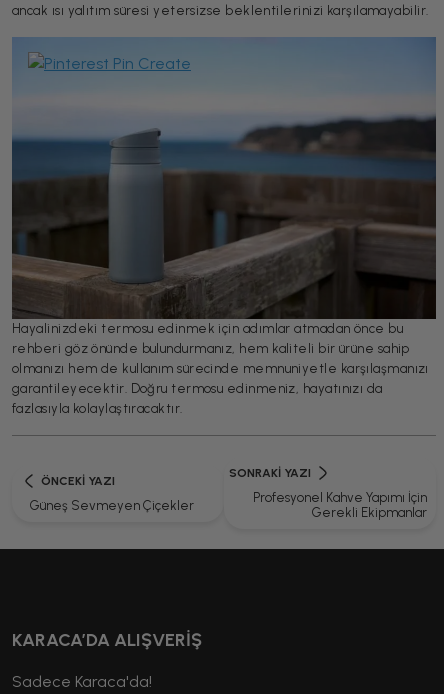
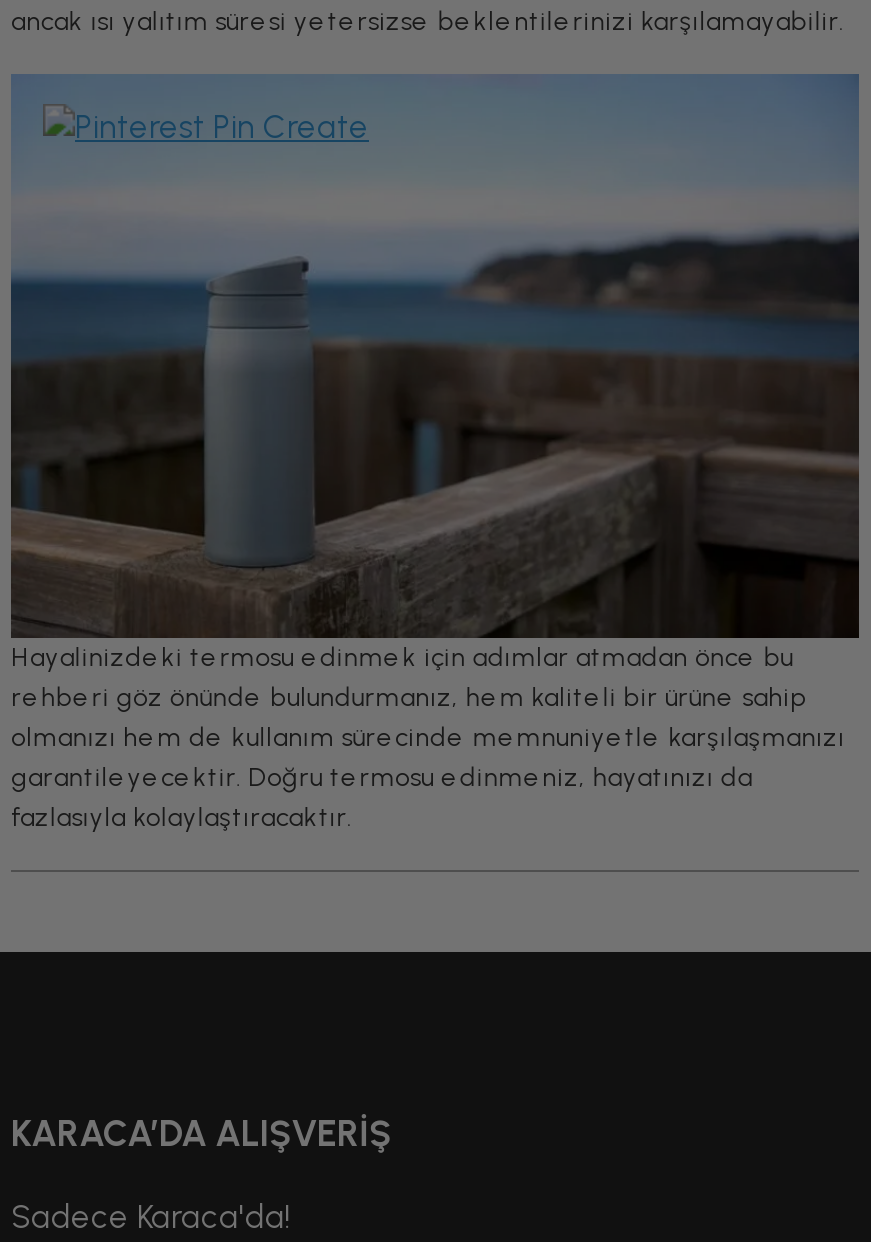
- SONRAKI YAZI
- Profesyonel Kahve Yapımı İçin
- Gerekli Ekipmanlar

- ÖNCEKI YAZI
- Güneş Sevmeyen Çiçekler
